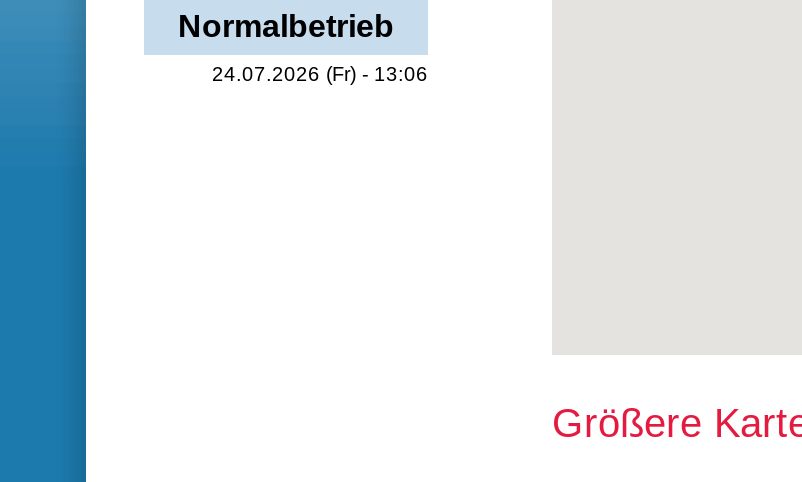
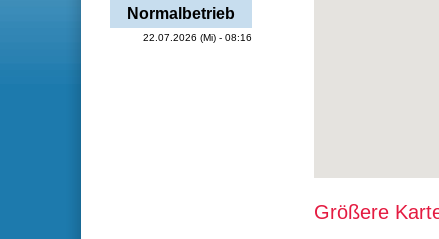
- 24.07.2026 (Fr) - 13:06
+ 22.07.2026 (Mi) - 08:16
